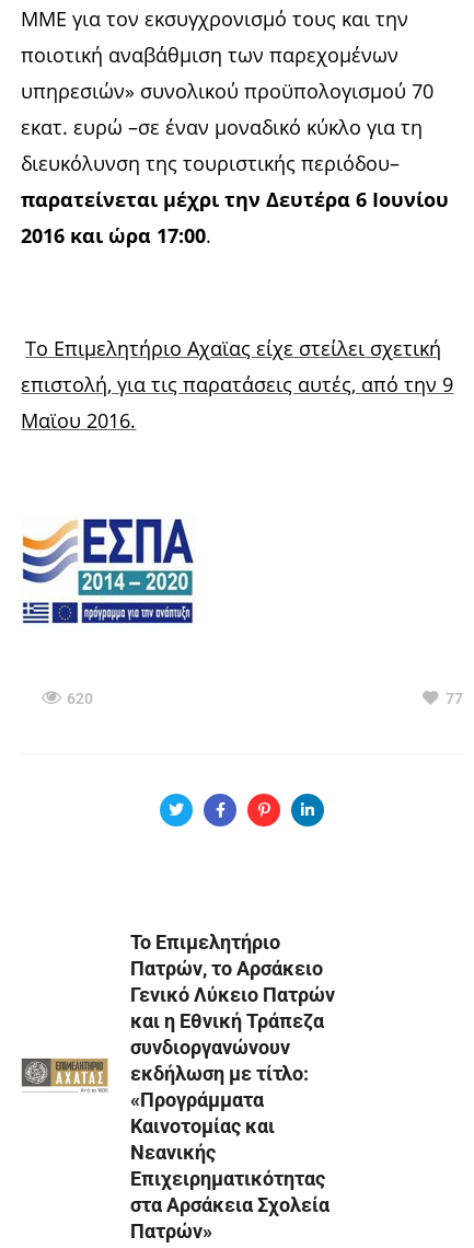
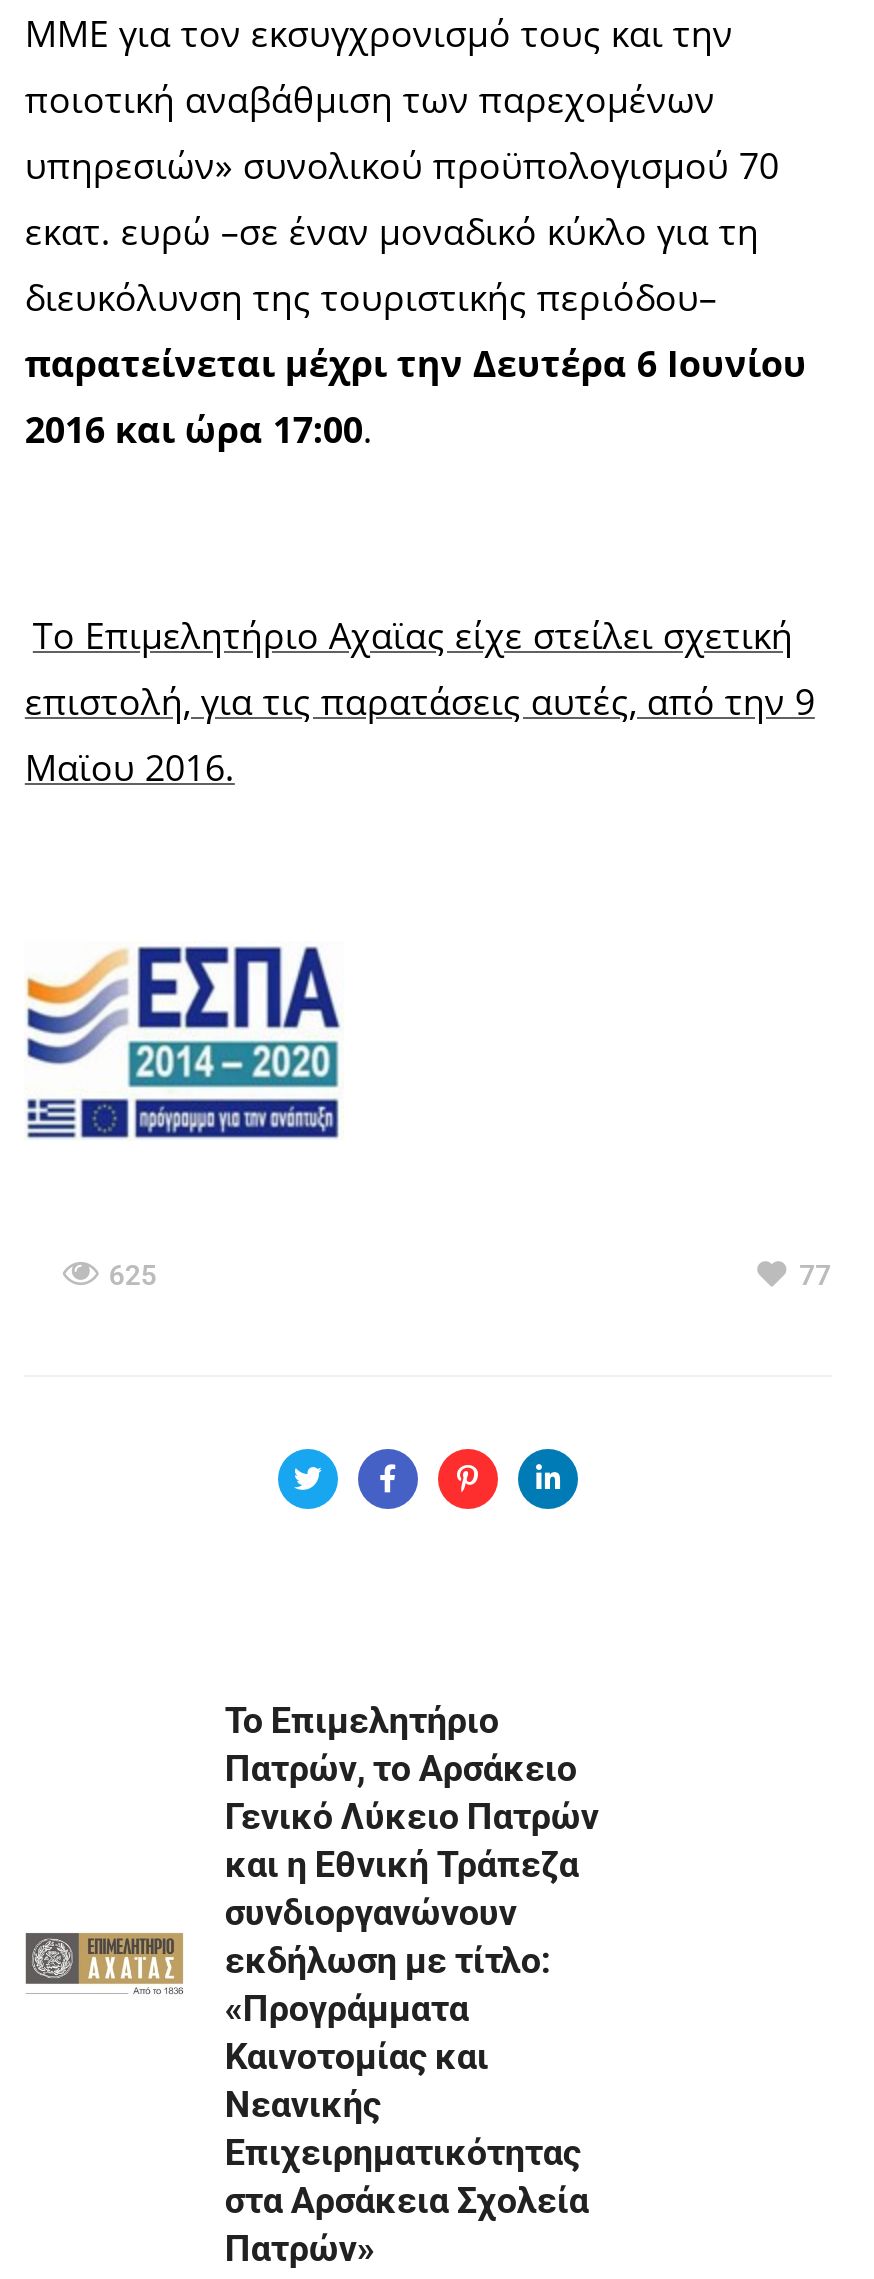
- 620
+ 625
